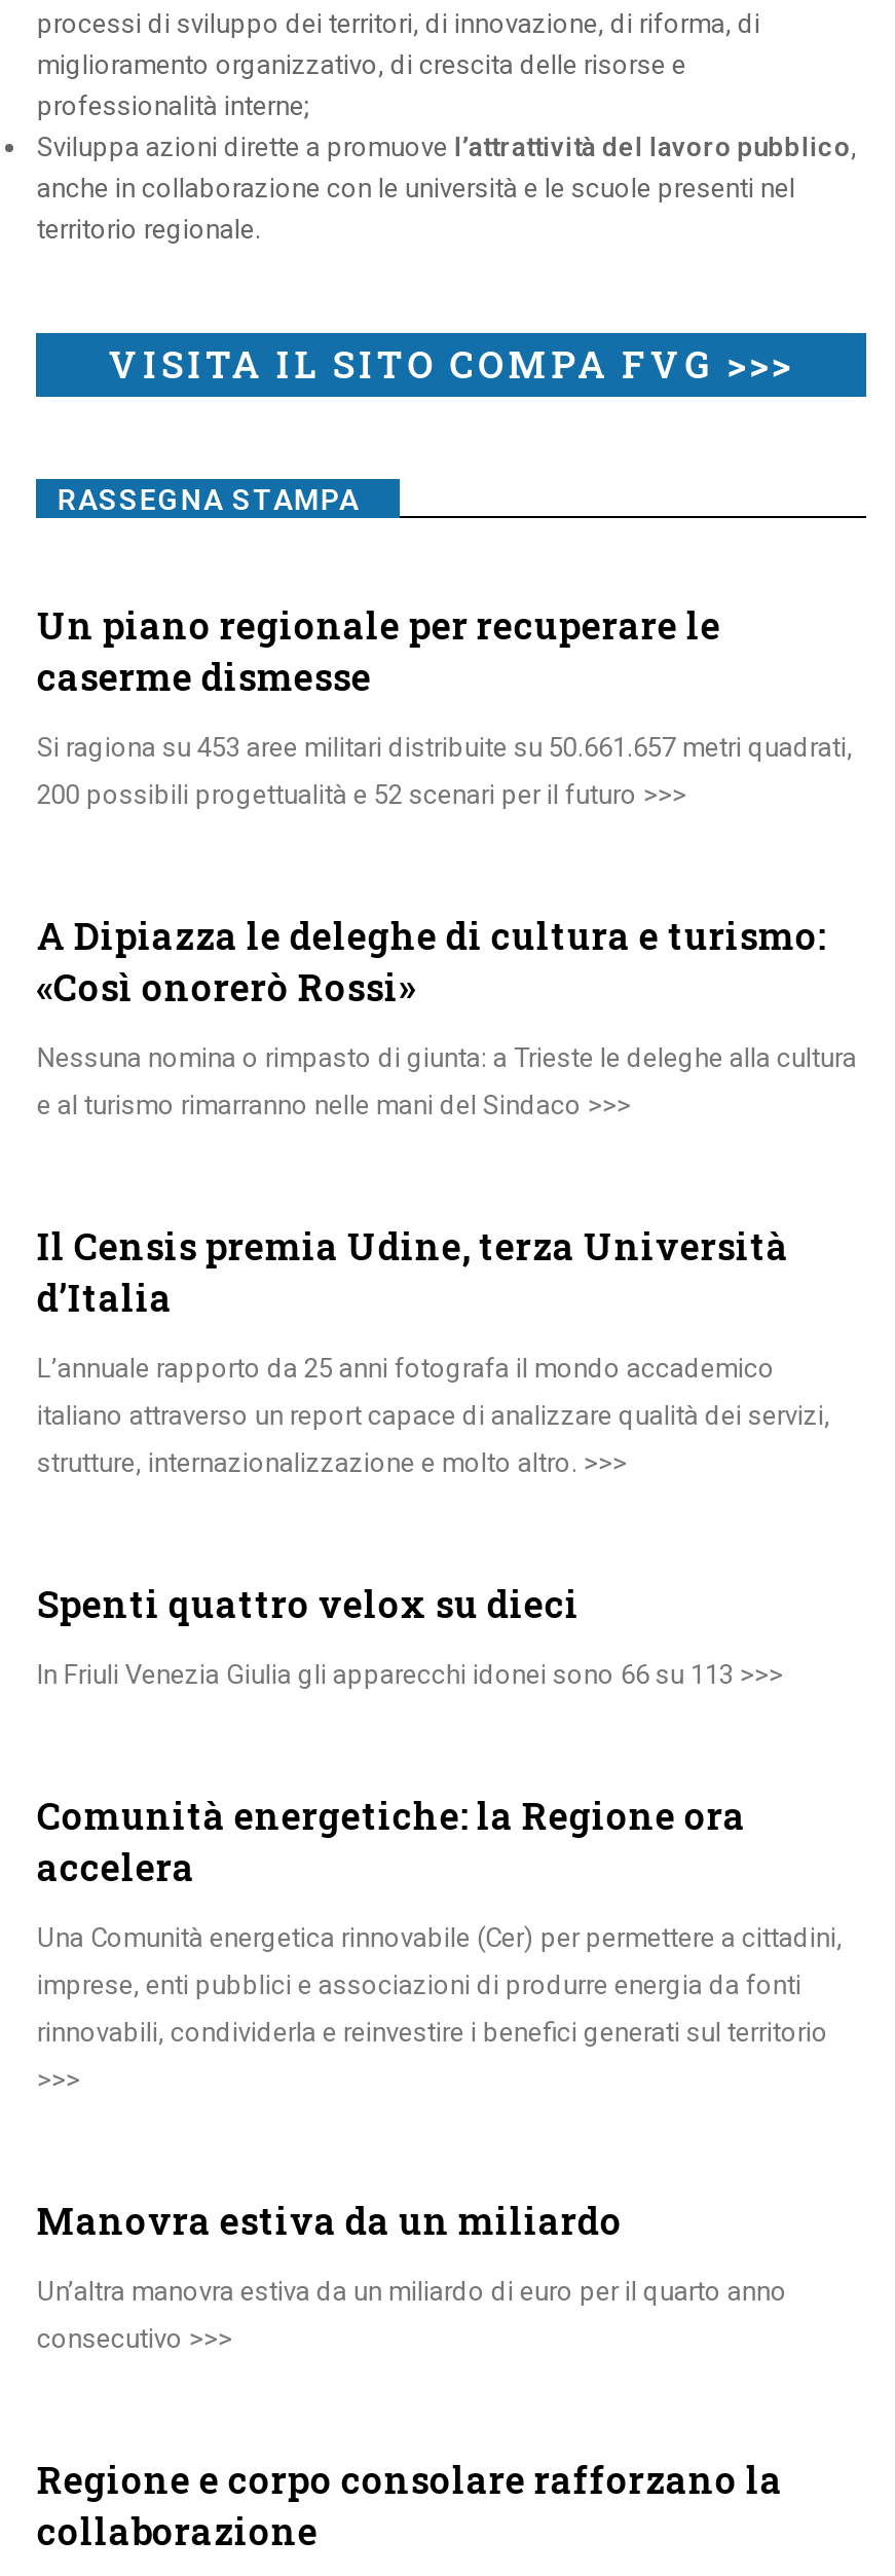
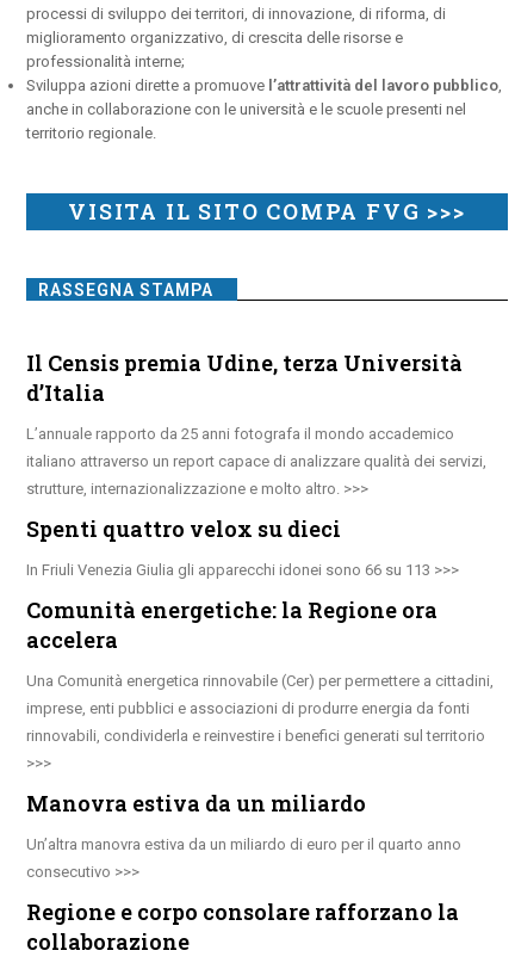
- Un piano regionale per recuperare le
- caserme dismesse
- Si ragiona su 453 aree militari distribuite su 50.661.657 metri quadrati,
- 200 possibili progettualità e 52 scenari per il futuro
- A Dipiazza le deleghe di cultura e turismo:
- «Così onorerò Rossi»
- Nessuna nomina o rimpasto di giunta: a Trieste le deleghe alla cultura
- e al turismo rimarranno nelle mani del Sindaco
